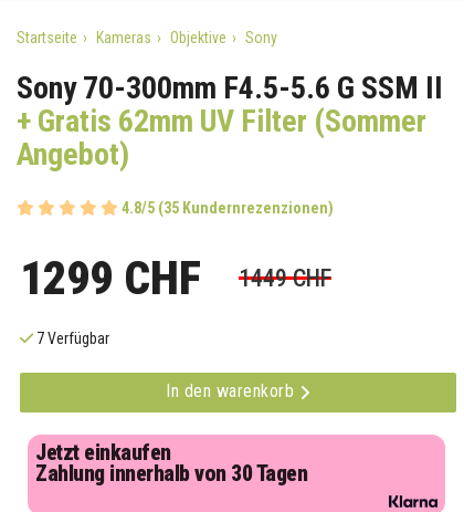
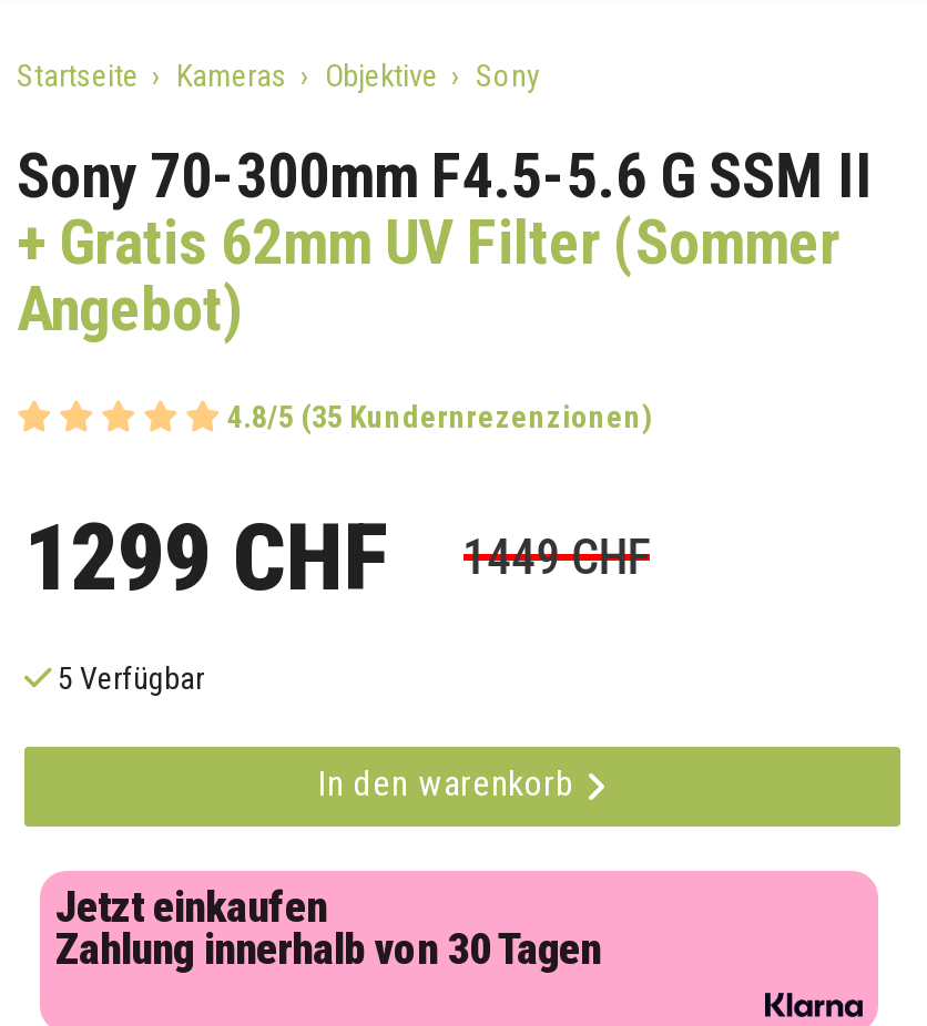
- 7 Verfügbar
+ 5 Verfügbar
